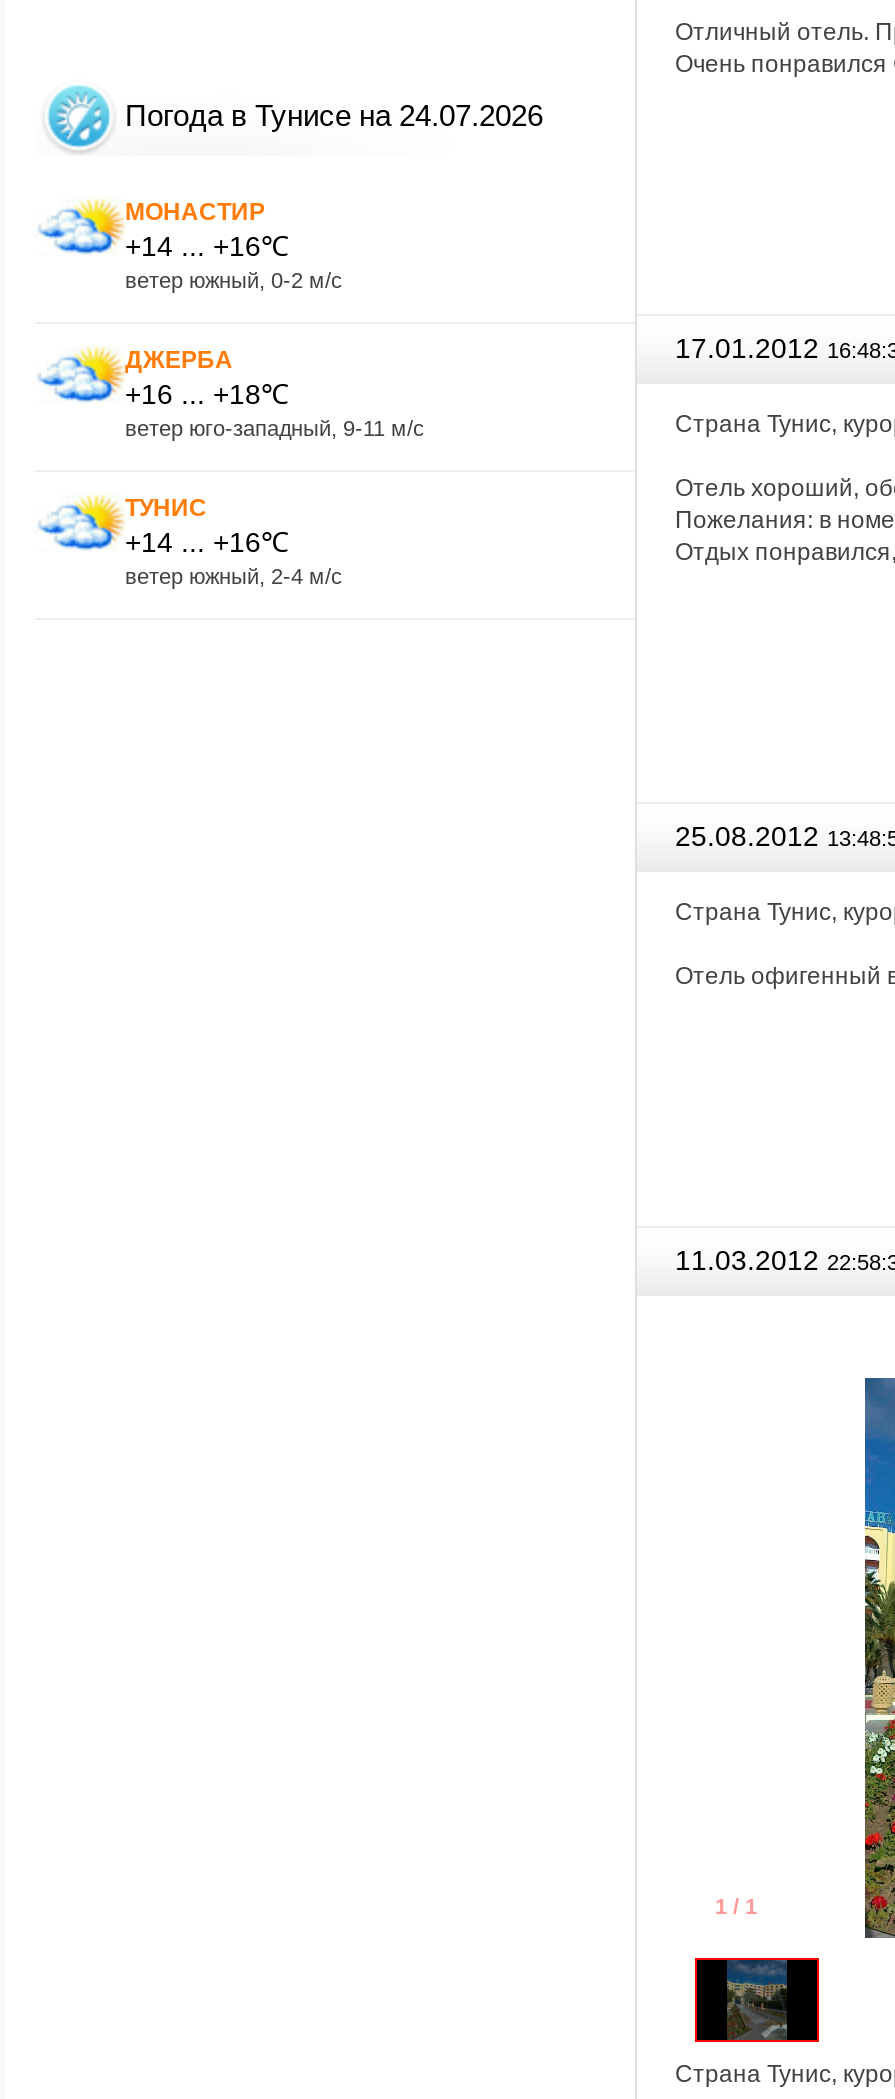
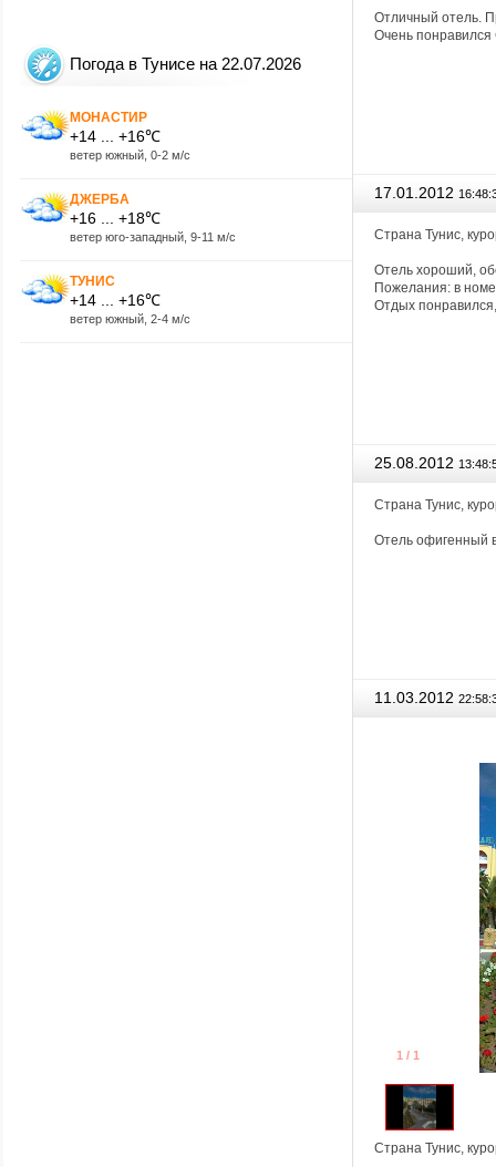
- Погода в Тунисе на 24.07.2026
+ Погода в Тунисе на 22.07.2026
